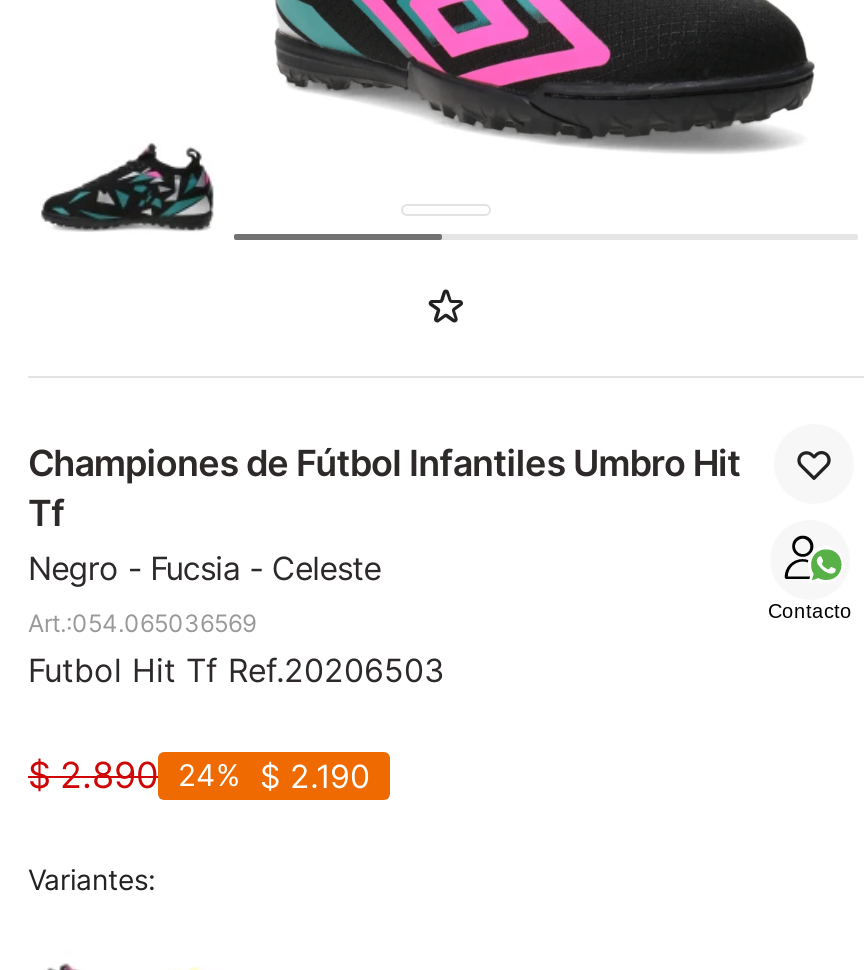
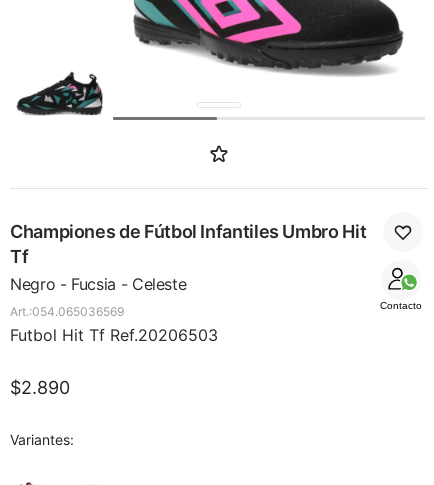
- $ 2.890
- $ 2.190
- 24
+ $2.890
